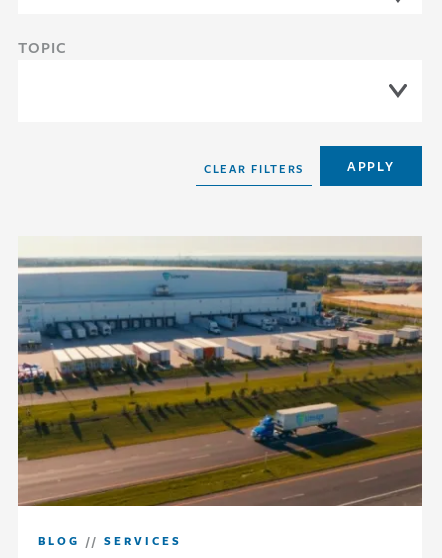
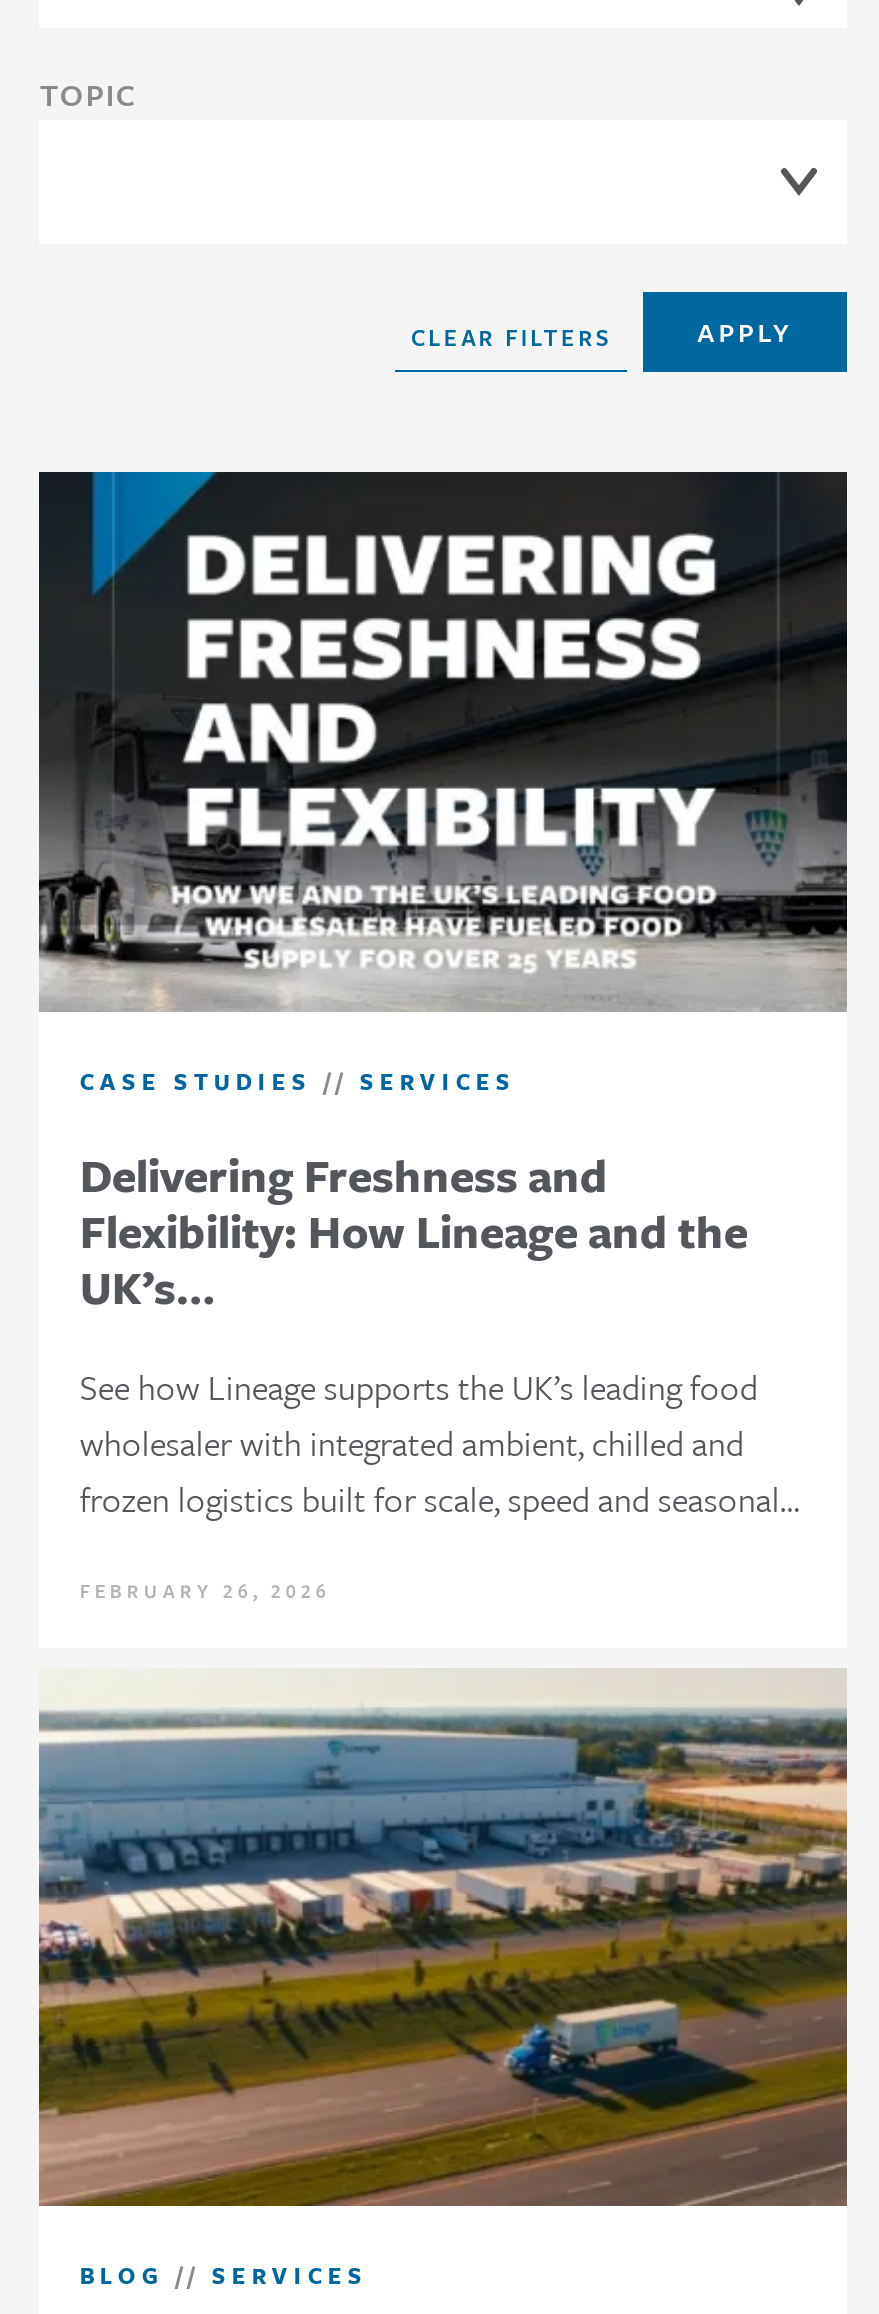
+ [image]
+ CASE STUDIES // SERVICES
+ Delivering Freshness and
+ Flexibility: How Lineage and the
+ UK’s…
+ See how Lineage supports the UK’s leading food
+ wholesaler with integrated ambient, chilled and
+ frozen logistics built for scale, speed and seasonal…
+ FEBRUARY 26, 2026
